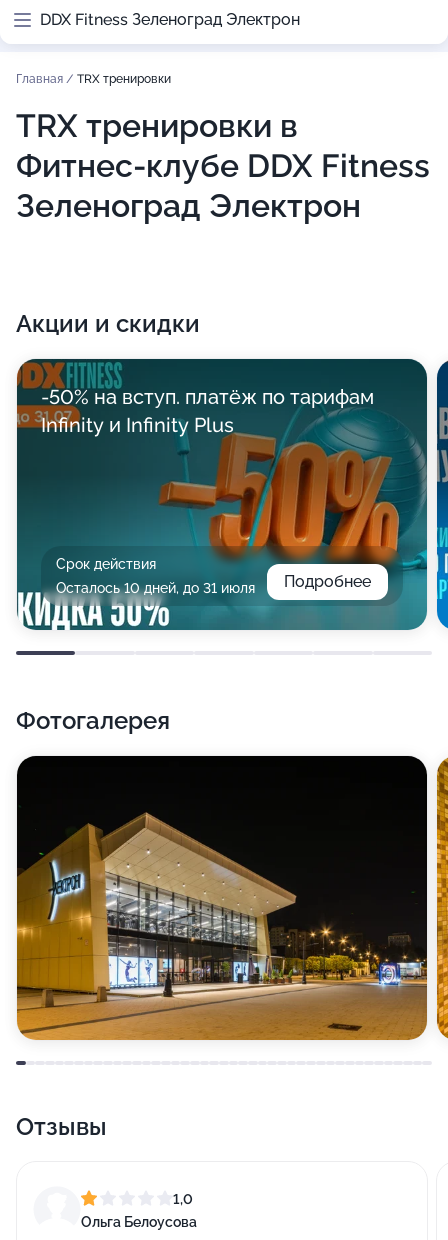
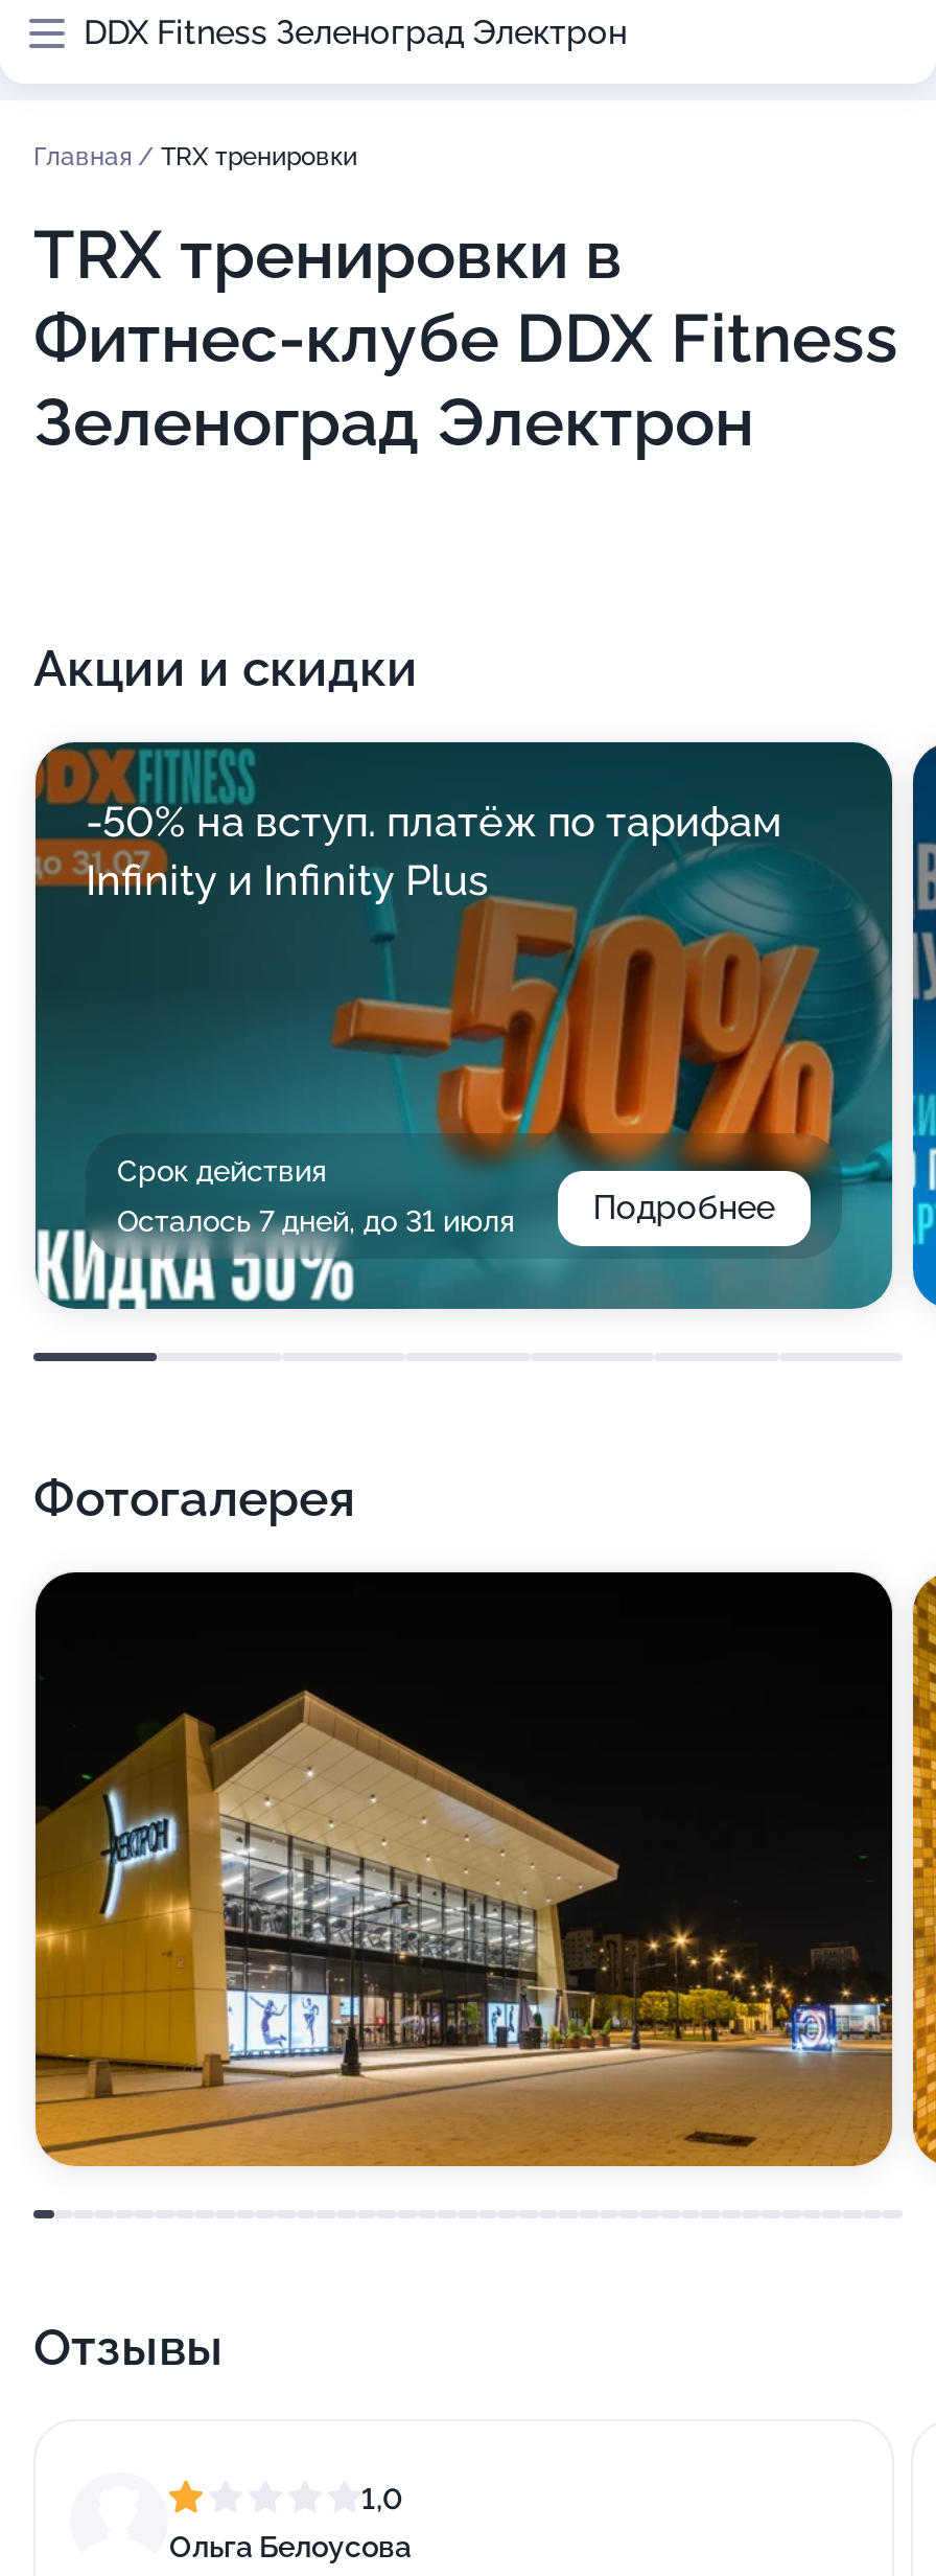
- Осталось 10 дней, до 31 июля
+ Осталось 7 дней, до 31 июля
